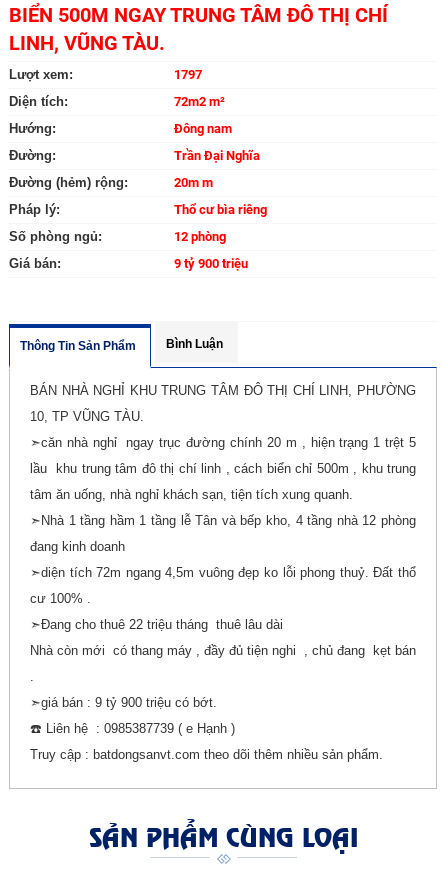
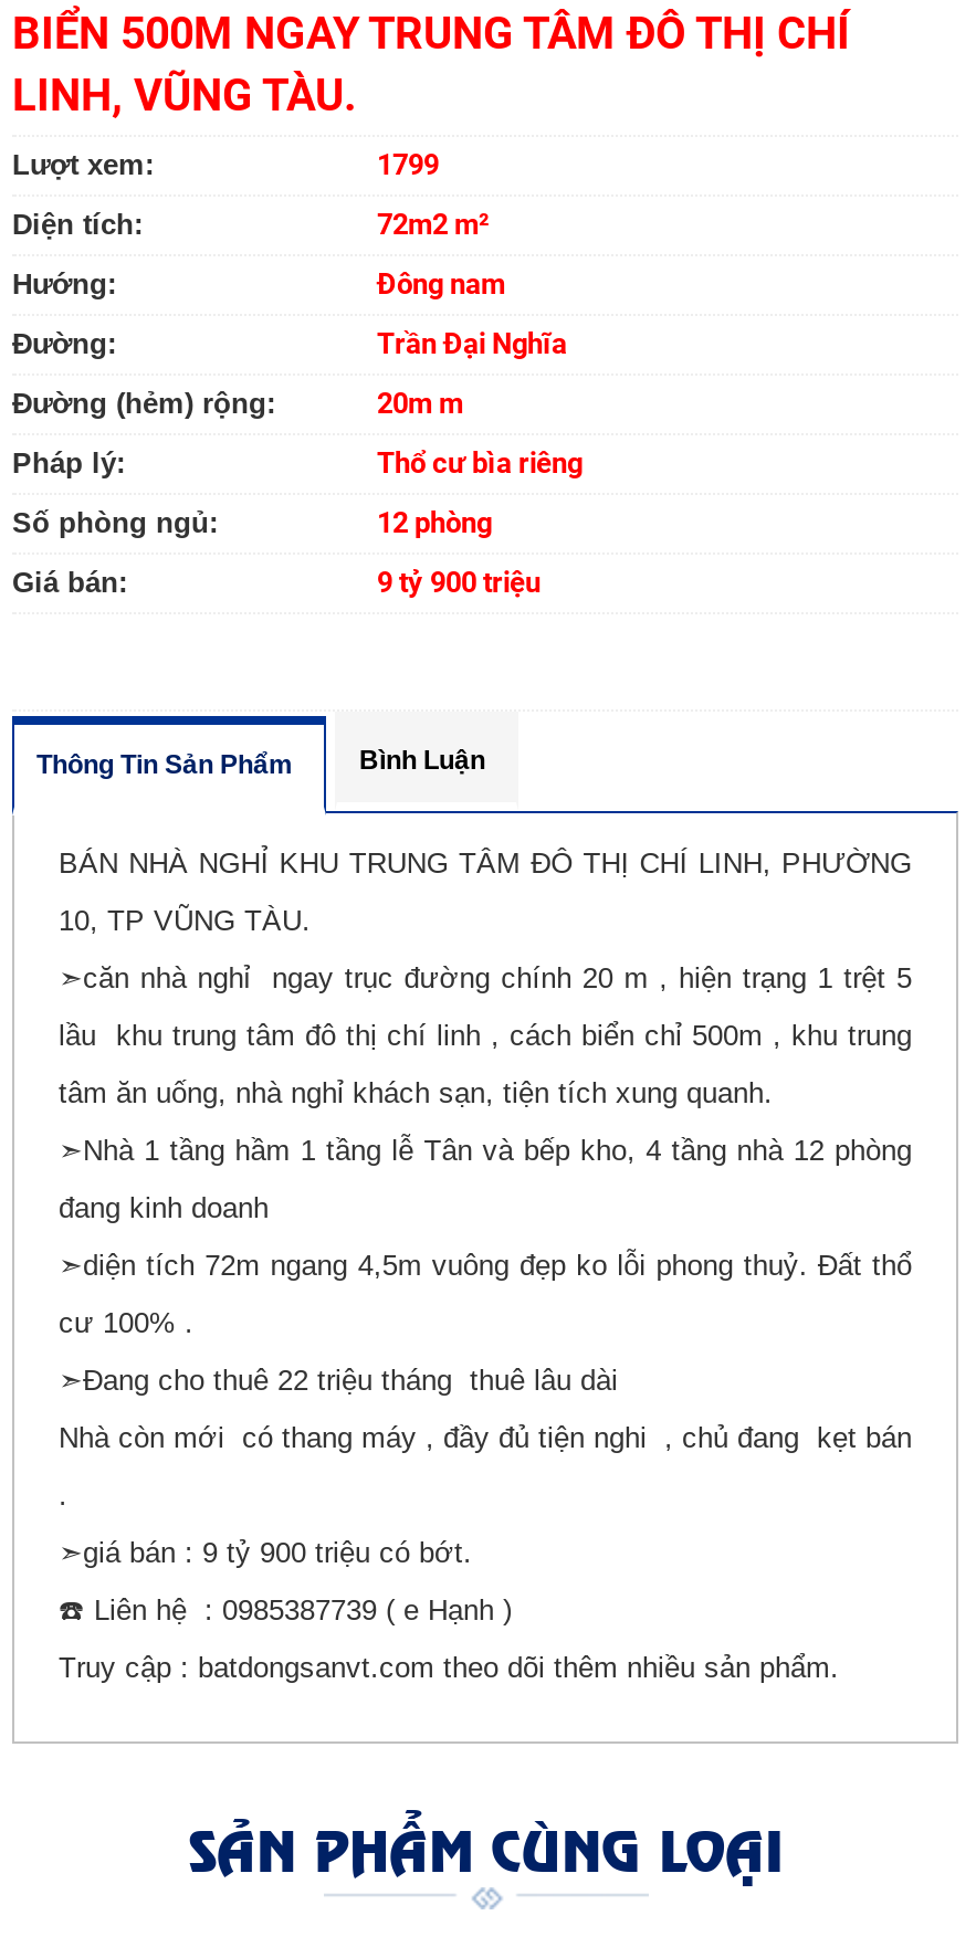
- 1797
+ 1799
